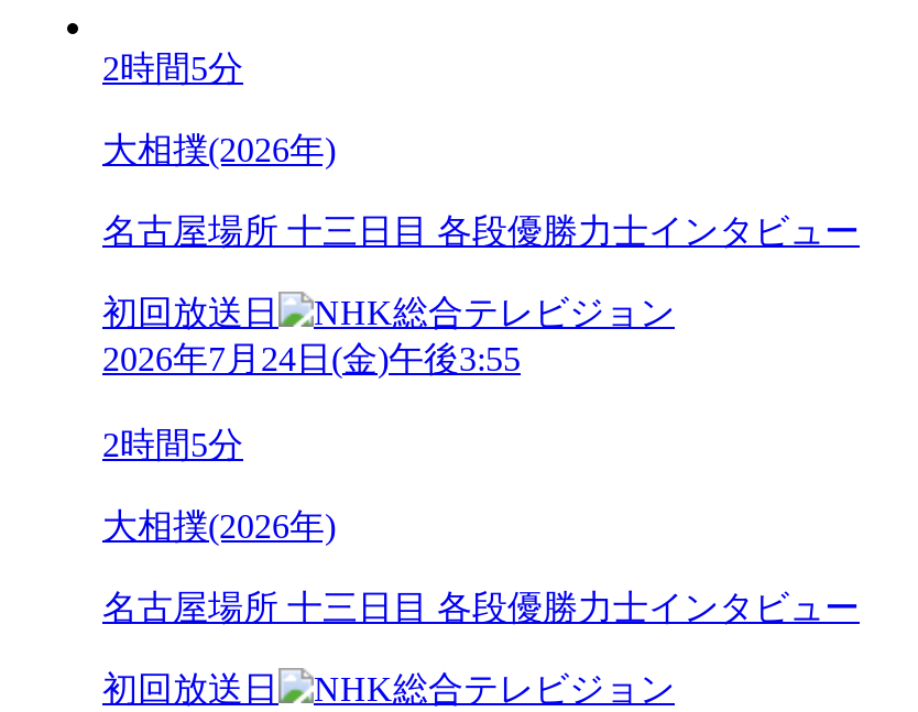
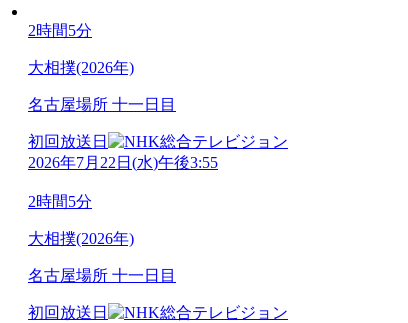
- 名古屋場所 十三日目 各段優勝力士インタビュー
+ 名古屋場所 十一日目

- 2026年7月24日(金)午後3:55
+ 2026年7月22日(水)午後3:55

- 名古屋場所 十三日目 各段優勝力士インタビュー
+ 名古屋場所 十一日目
